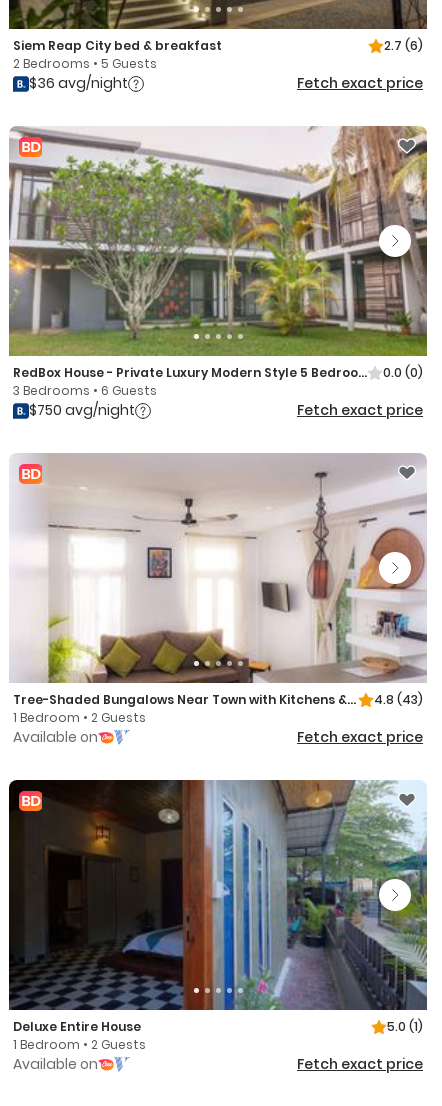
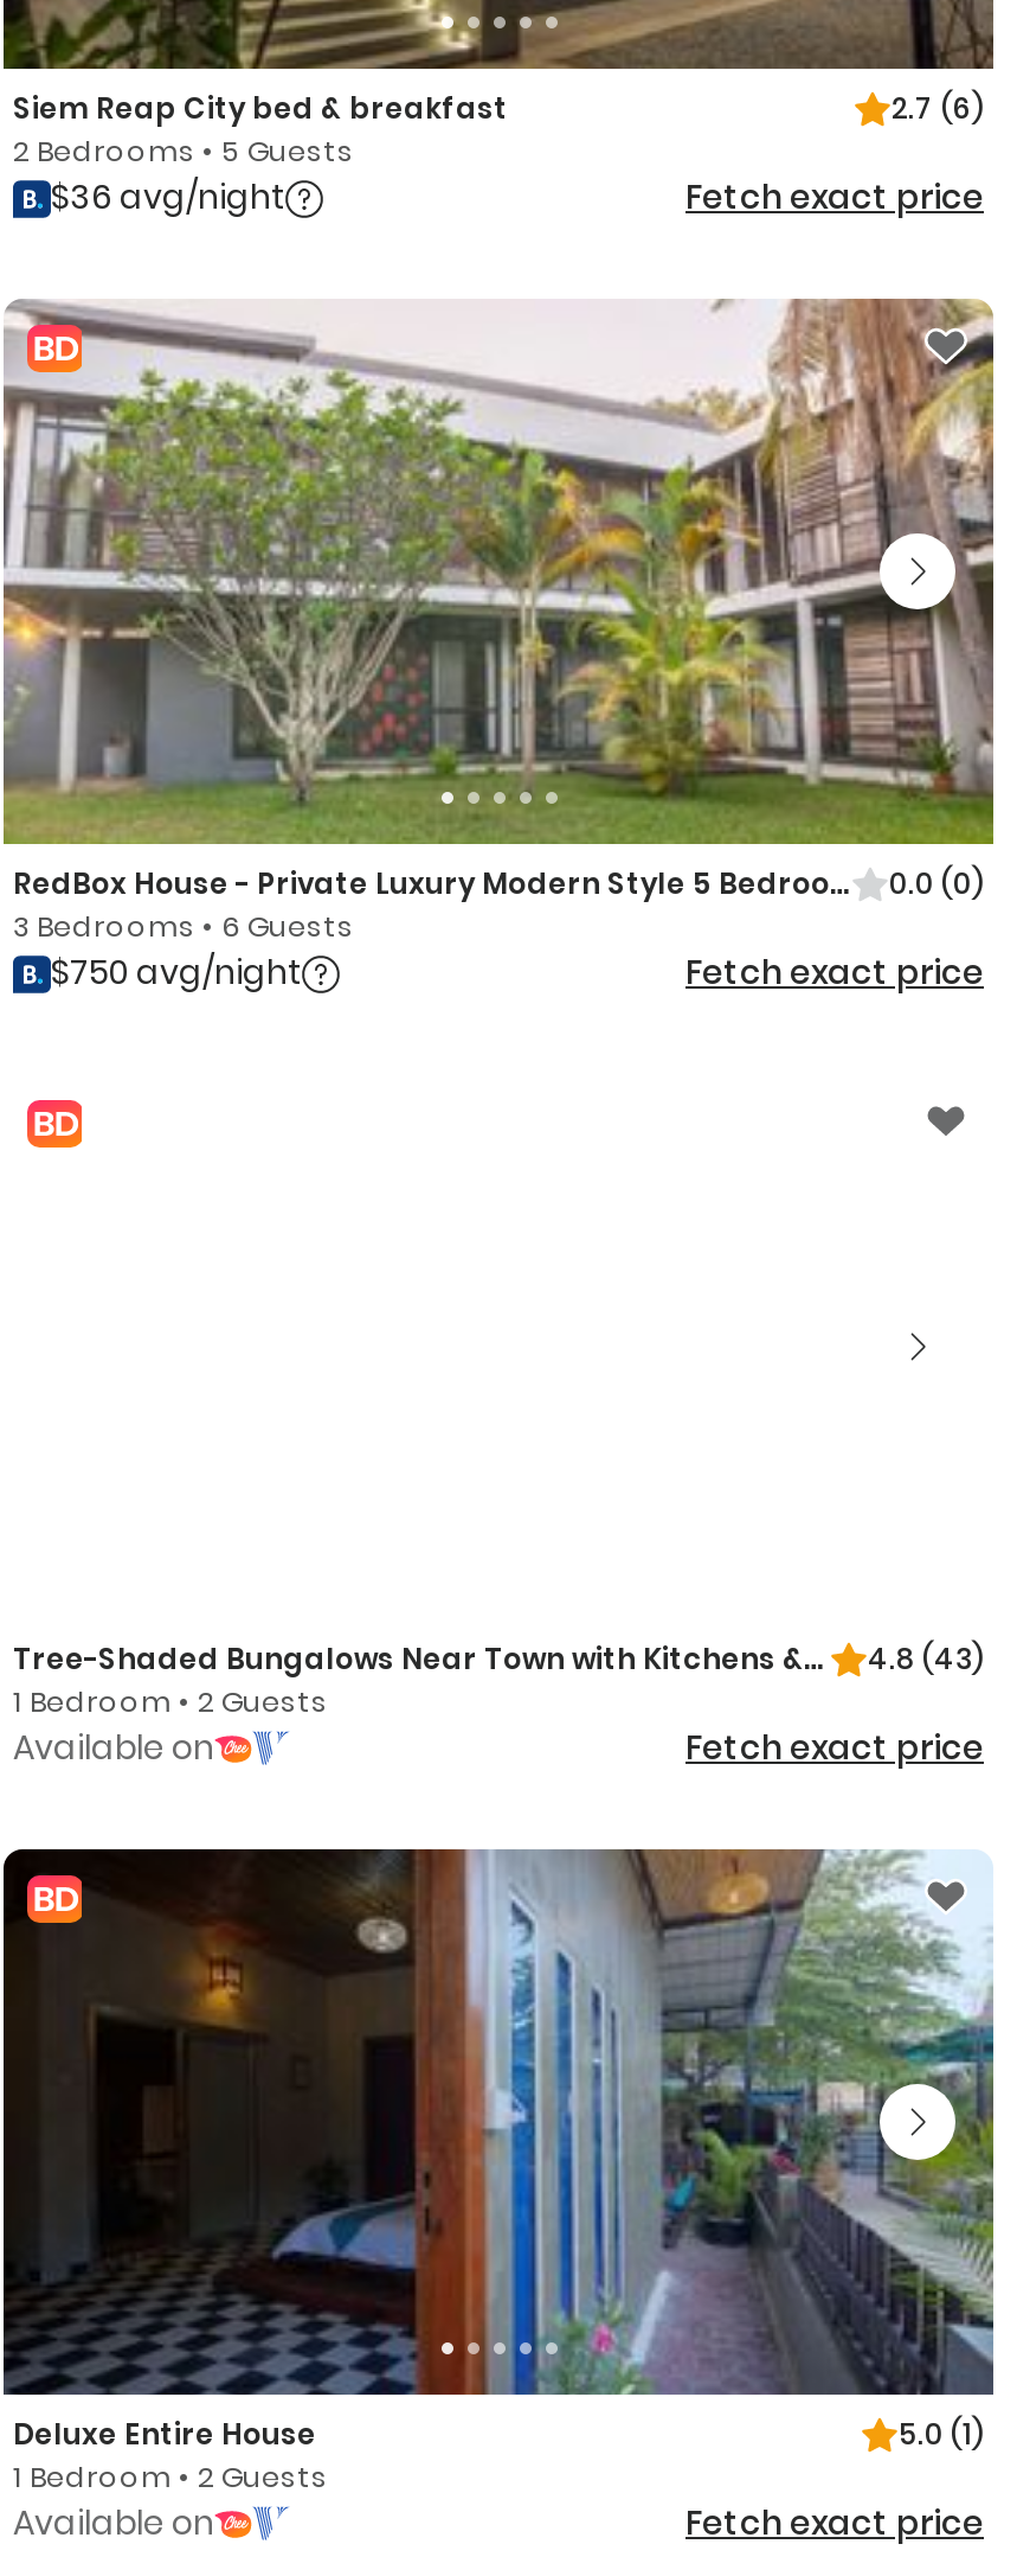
- [image]
